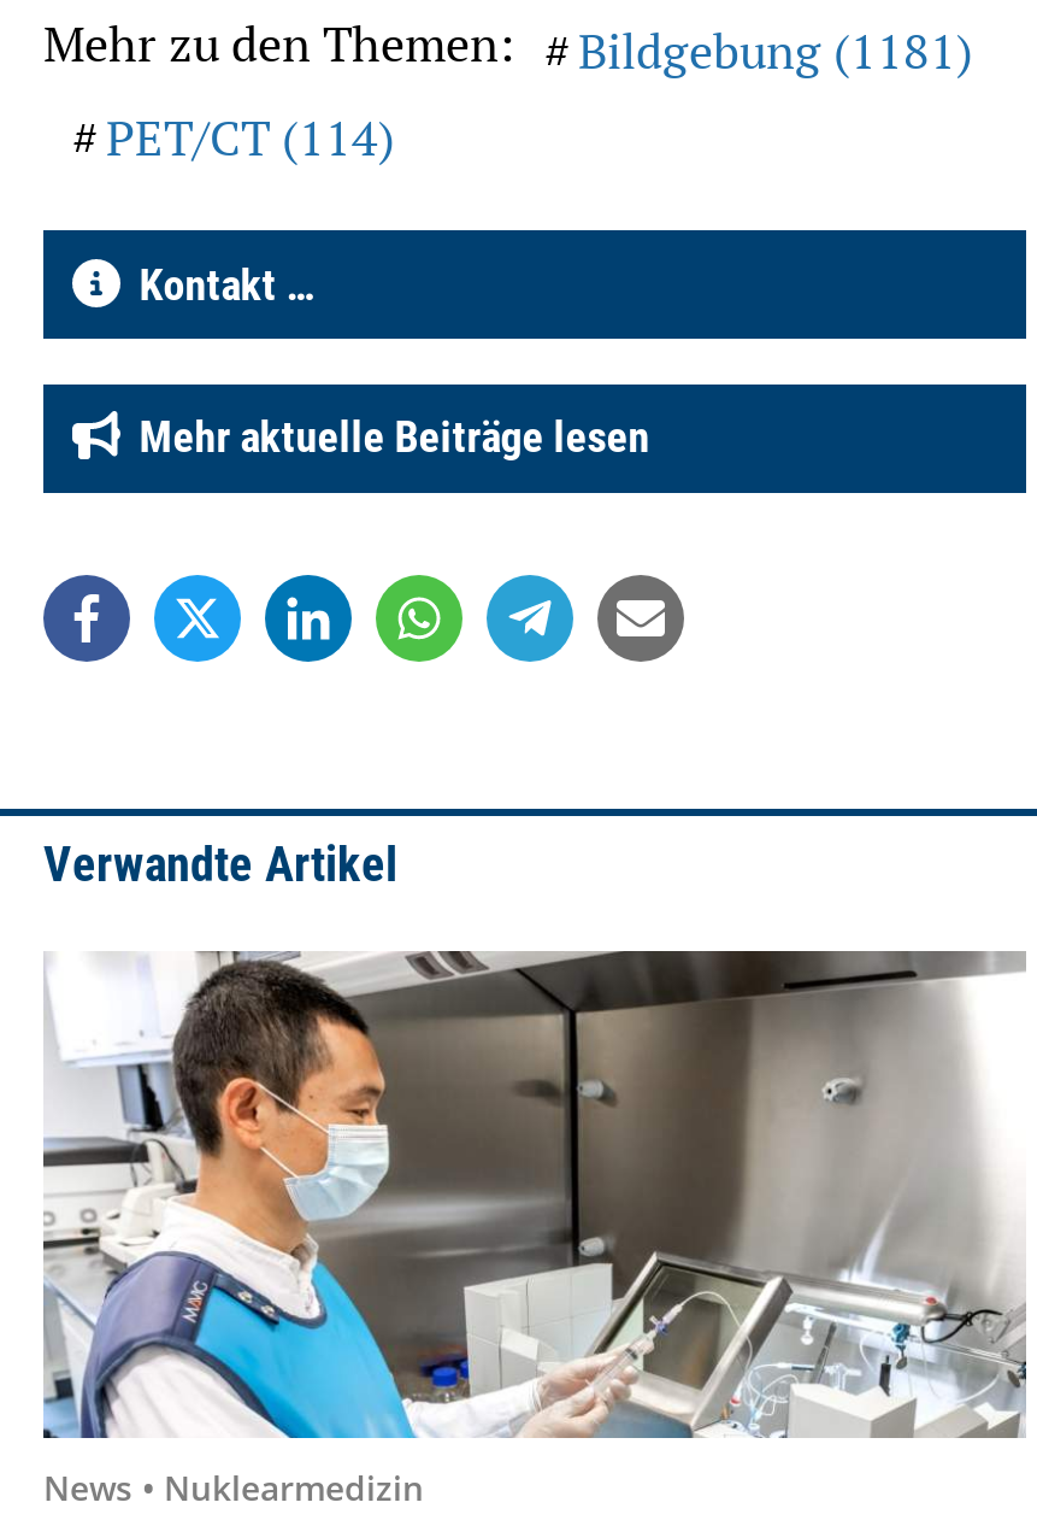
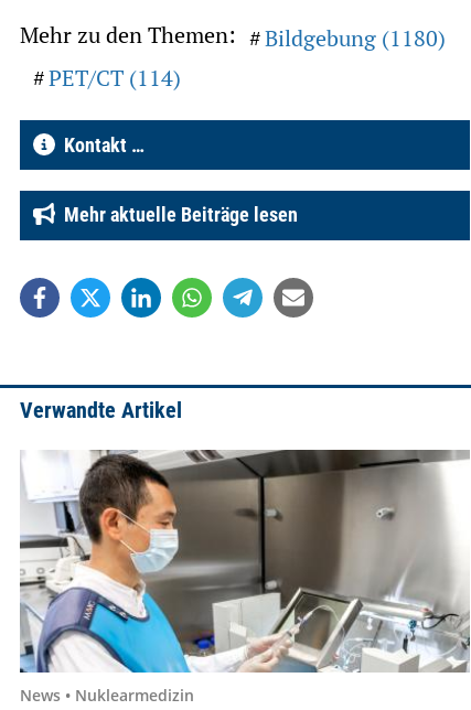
- Mehr zu den Themen: Bildgebung (1181)
+ Mehr zu den Themen: Bildgebung (1180)
